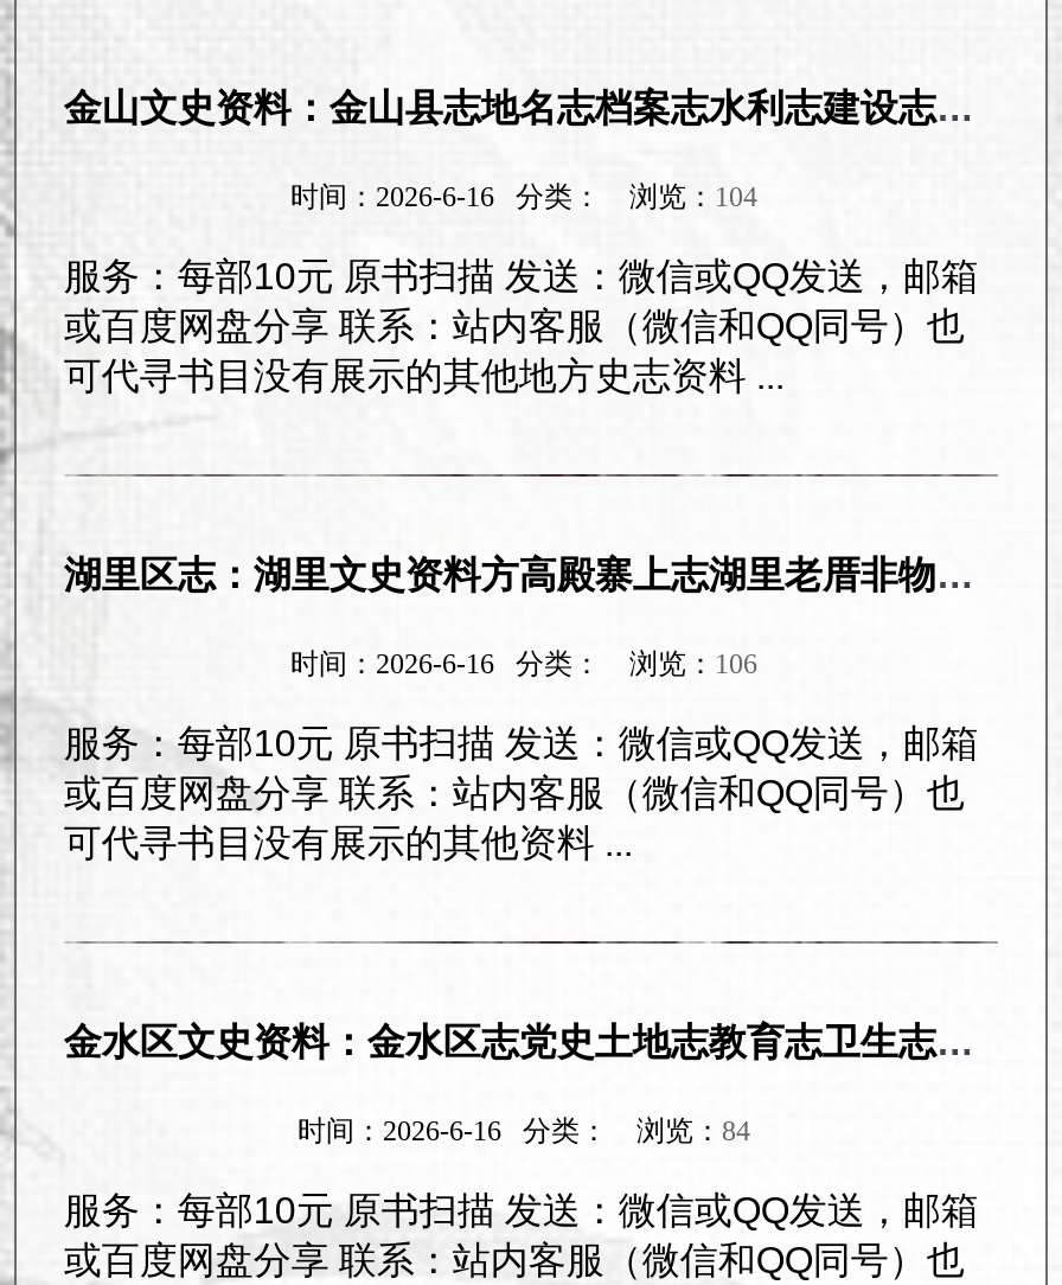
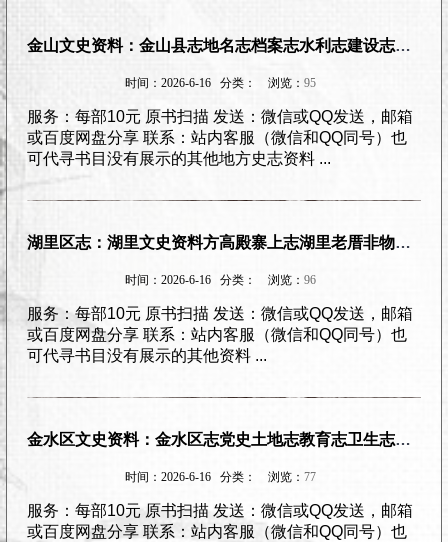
- 时间：2026-6-16 分类：浏览：104
+ 时间：2026-6-16 分类：浏览：95

- 时间：2026-6-16 分类：浏览：106
+ 时间：2026-6-16 分类：浏览：96

- 时间：2026-6-16 分类：浏览：84
+ 时间：2026-6-16 分类：浏览：77
